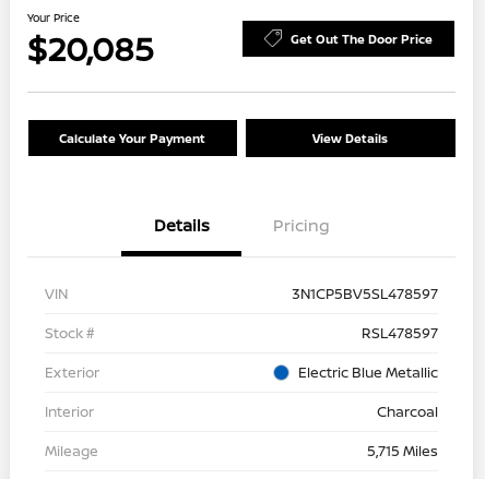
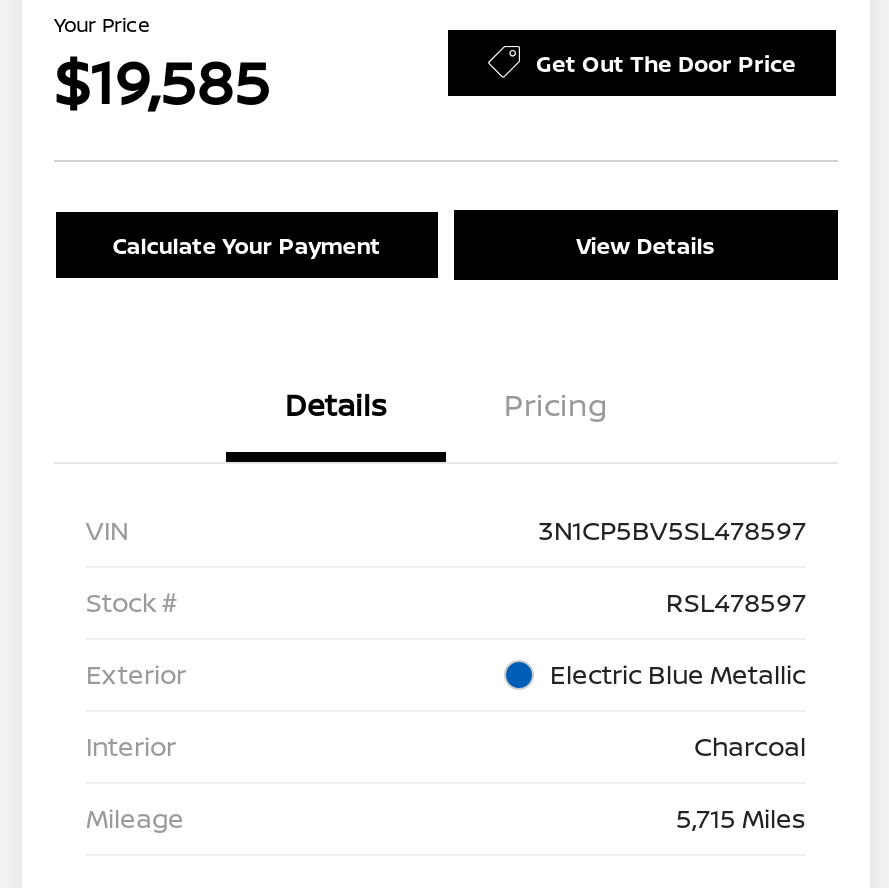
- $20,085
+ $19,585
